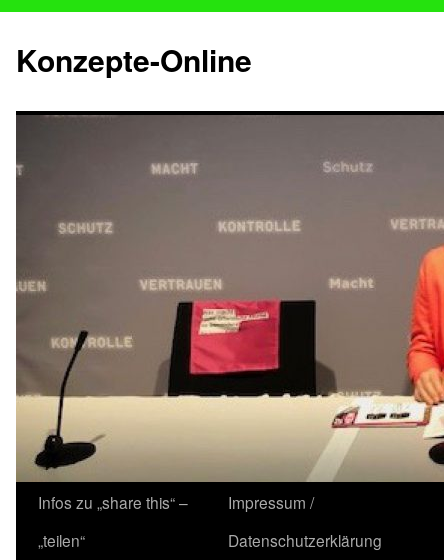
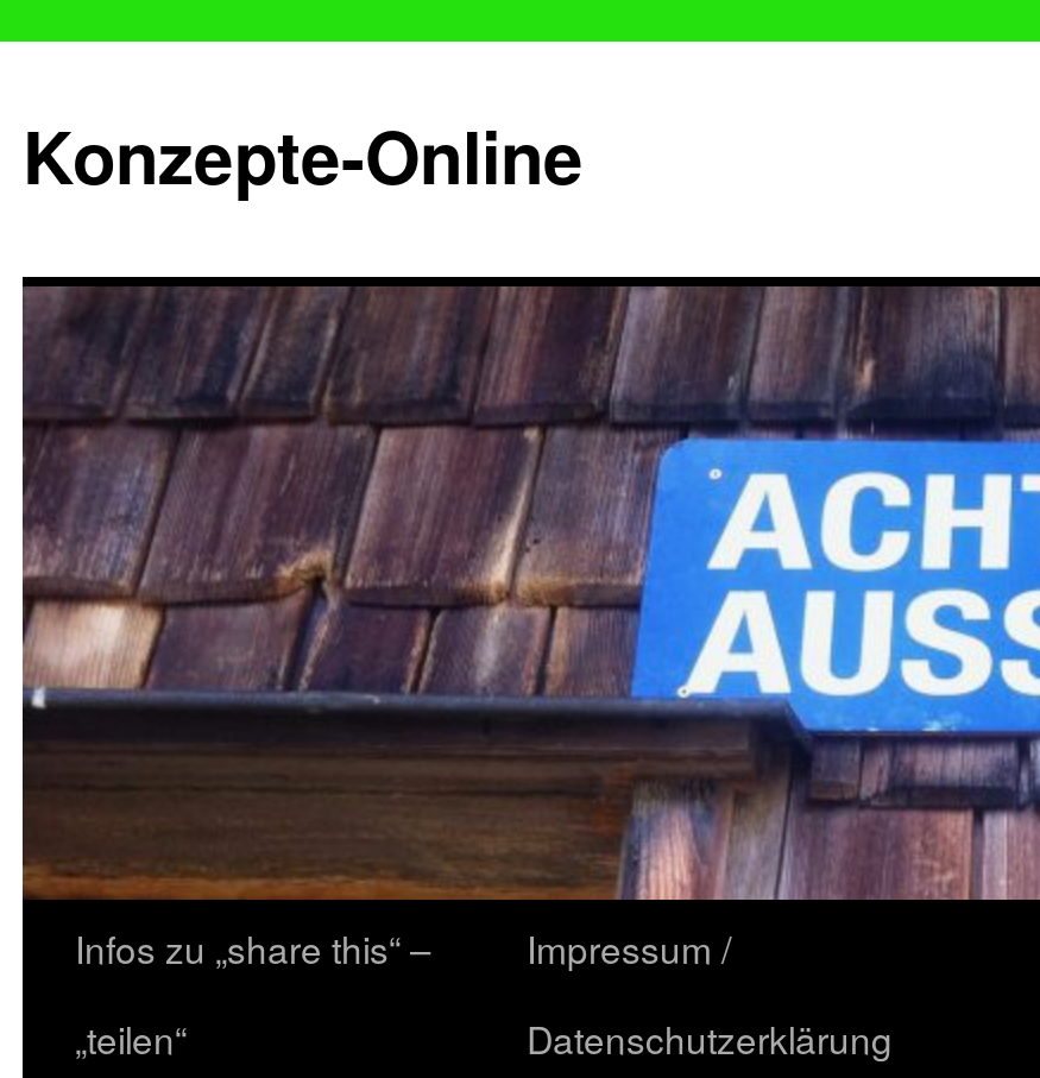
- [image]
+ [image]
